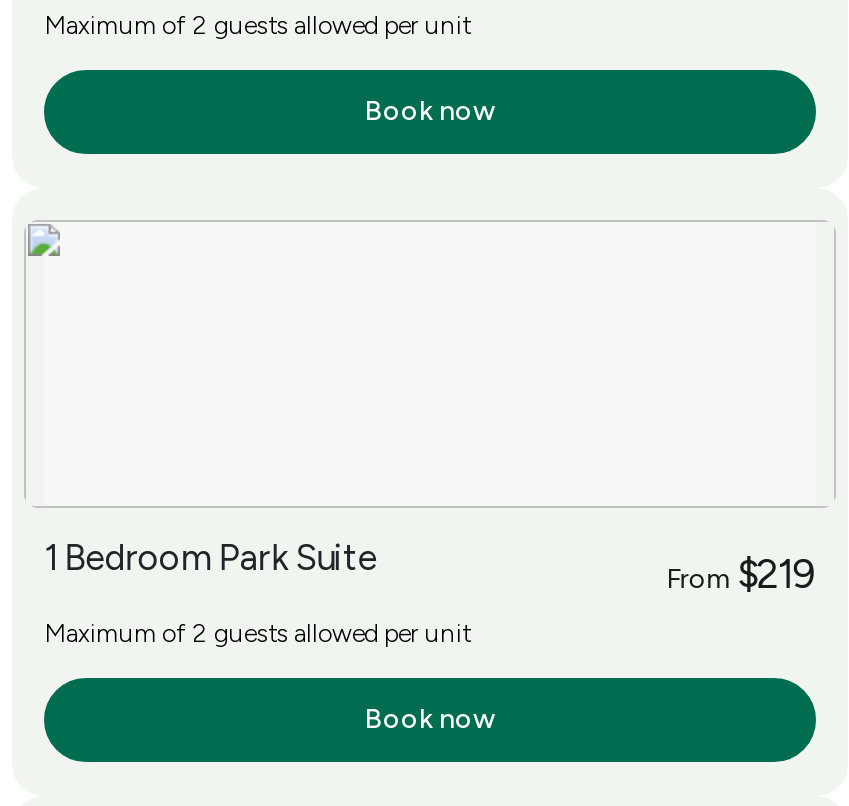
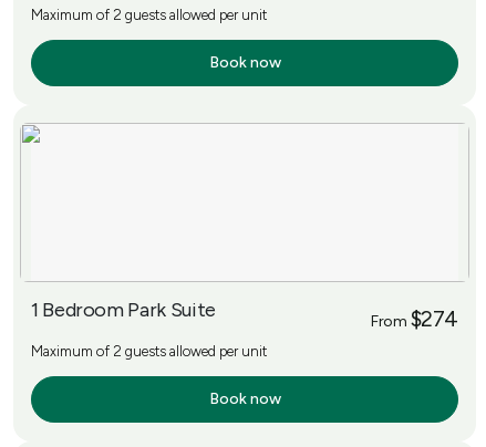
- From $219
+ From $274
